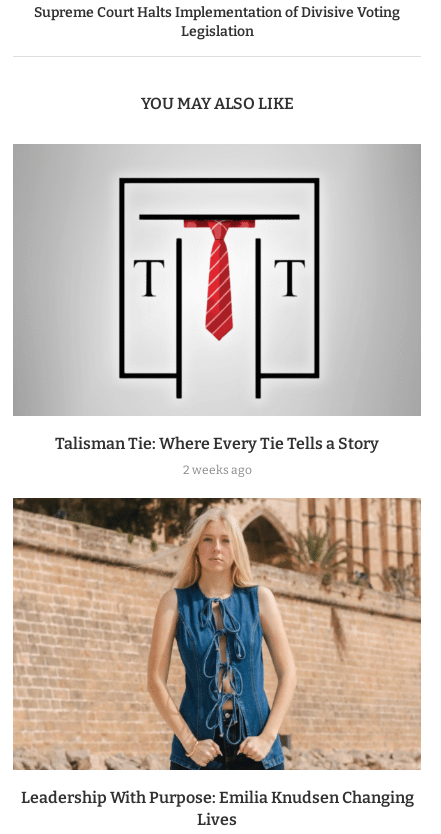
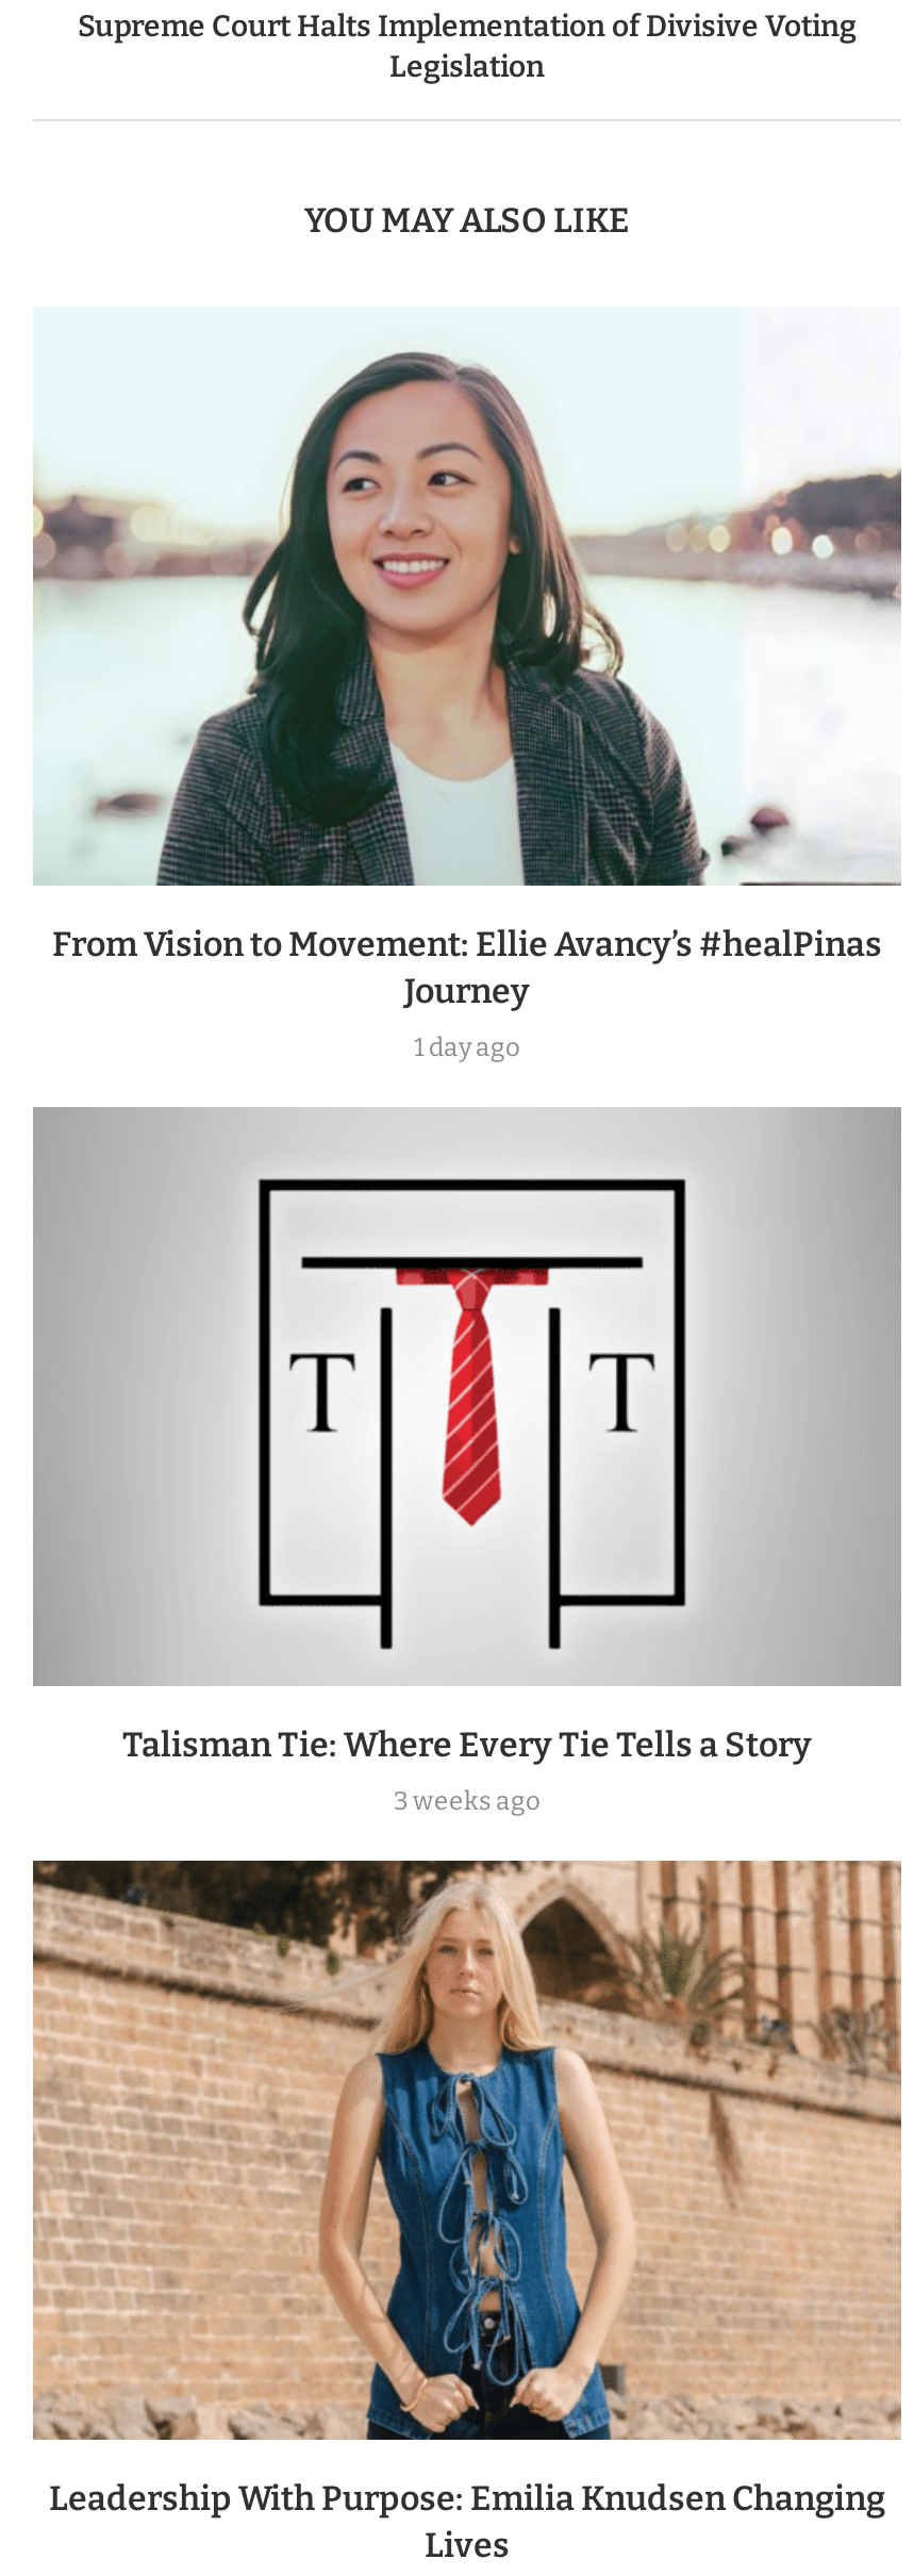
+ [image]
+ From Vision to Movement: Ellie Avancy’s #healPinas
+ Journey
+ 1 day ago

- 2 weeks ago
+ 3 weeks ago
